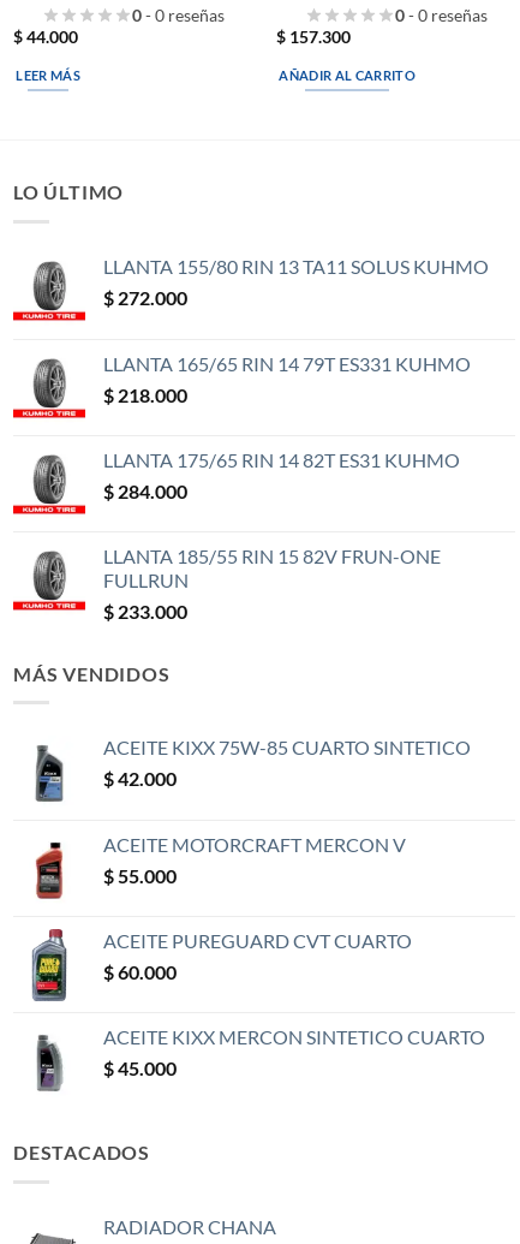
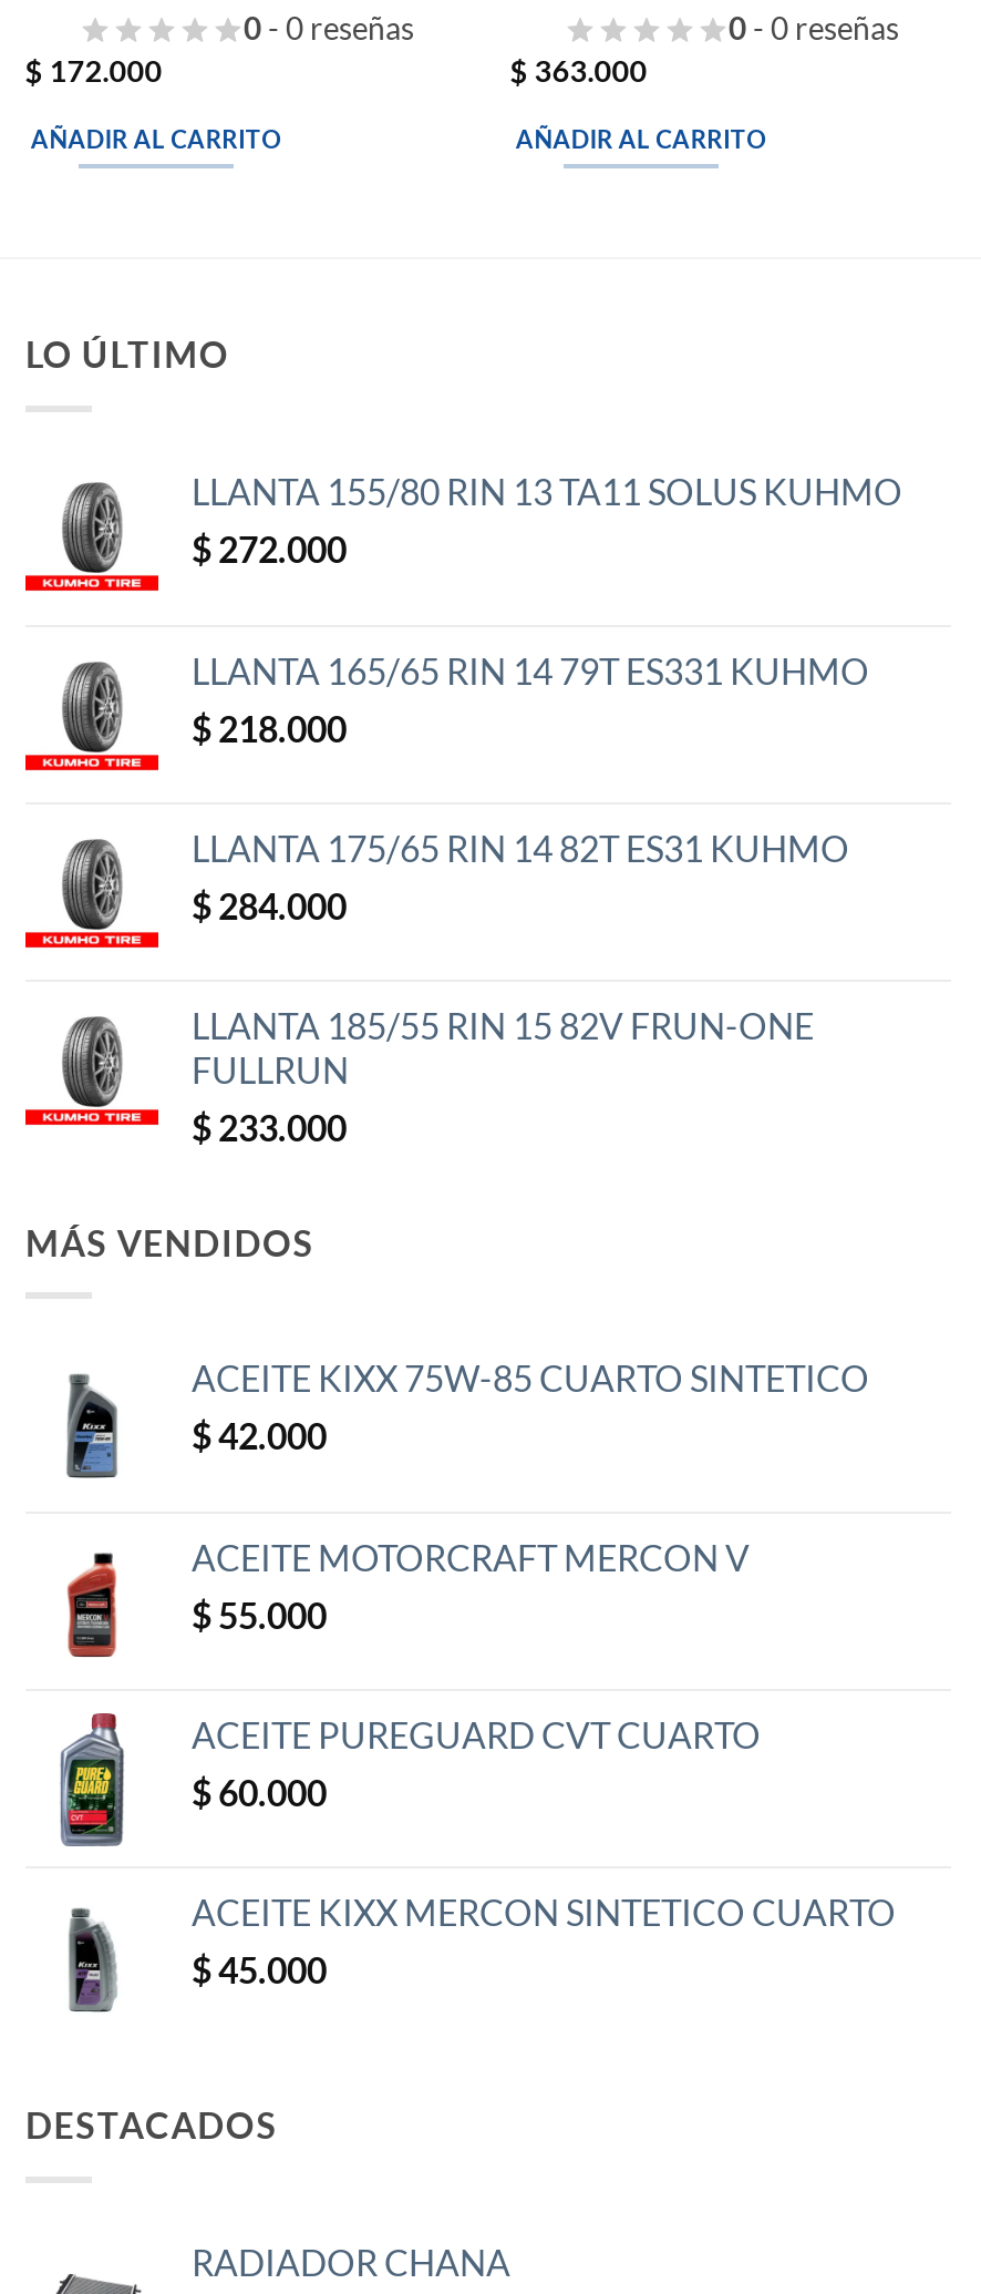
- $44.000
+ $172.000

- $157.300
+ $363.000

- LEER MÁS
+ AÑADIR AL CARRITO
